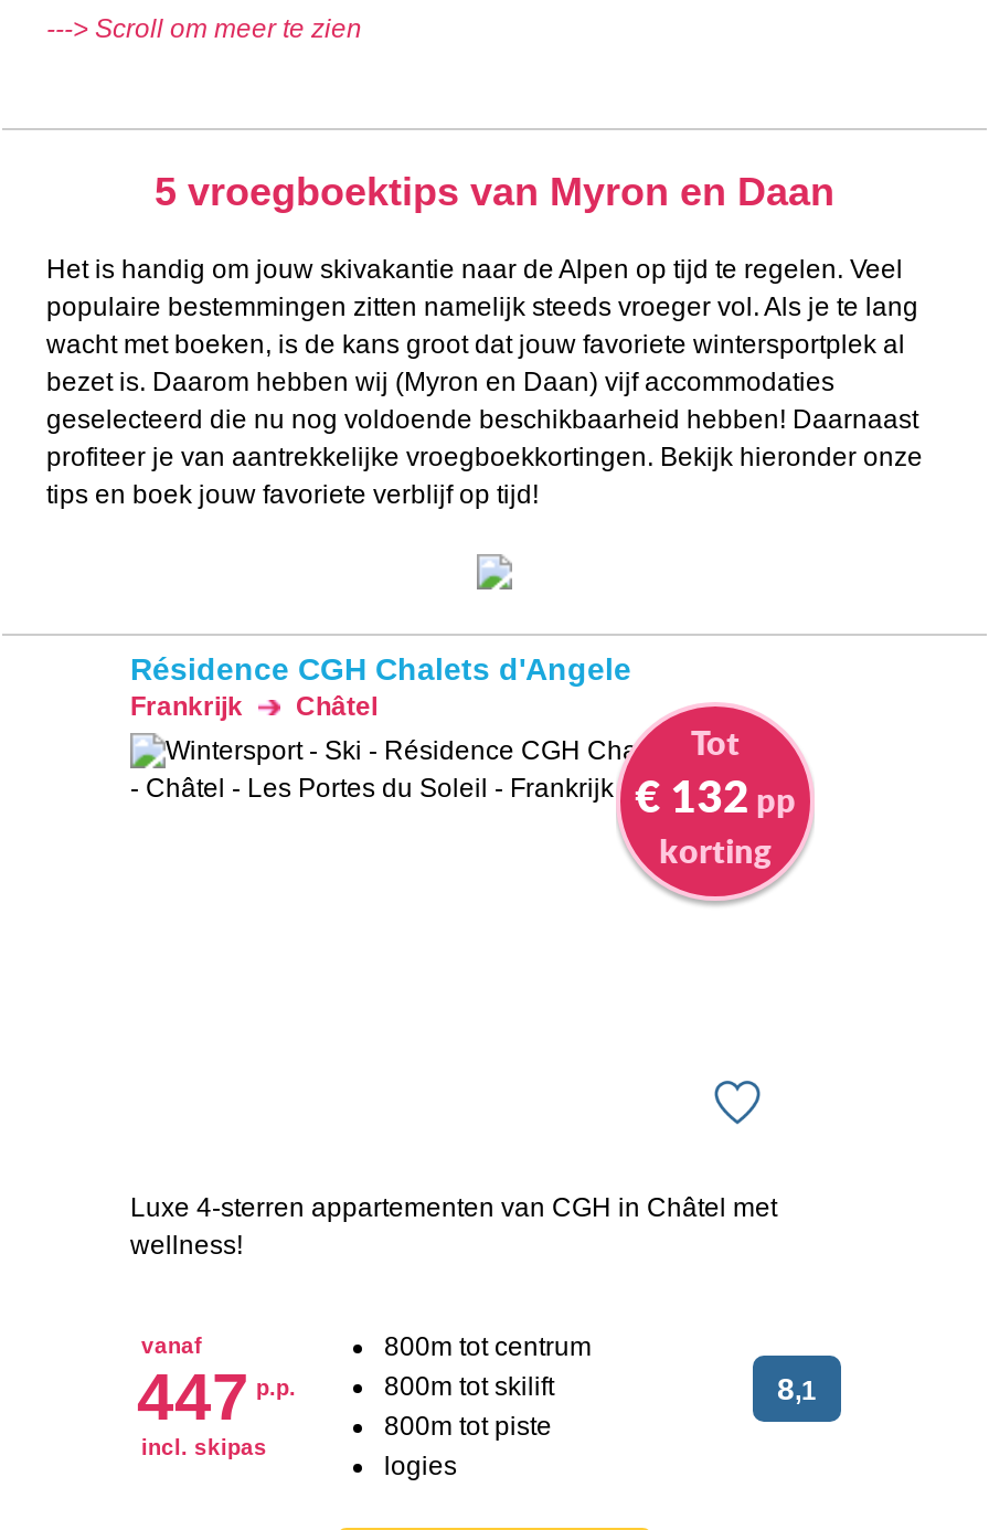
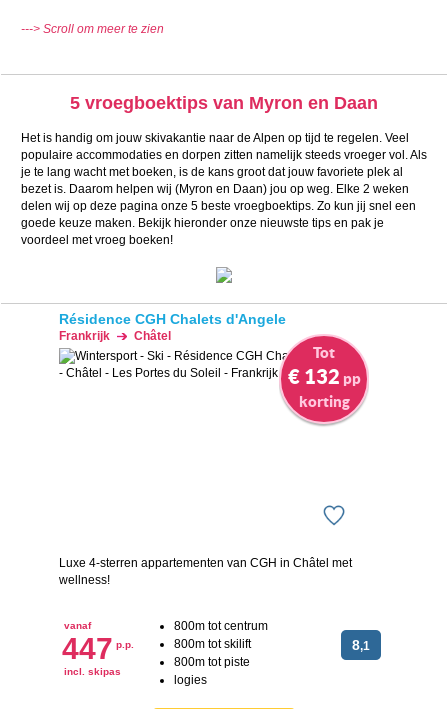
- populaire bestemmingen zitten namelijk steeds vroeger vol. Als je te lang
- wacht met boeken, is de kans groot dat jouw favoriete wintersportplek al
- bezet is. Daarom hebben wij (Myron en Daan) vijf accommodaties
- geselecteerd die nu nog voldoende beschikbaarheid hebben! Daarnaast
- profiteer je van aantrekkelijke vroegboekkortingen. Bekijk hieronder onze
- tips en boek jouw favoriete verblijf op tijd!
+ populaire accommodaties en dorpen zitten namelijk steeds vroeger vol. Als
+ je te lang wacht met boeken, is de kans groot dat jouw favoriete plek al
+ bezet is. Daarom helpen wij (Myron en Daan) jou op weg. Elke 2 weken
+ delen wij op deze pagina onze 5 beste vroegboektips. Zo kun jij snel een
+ goede keuze maken. Bekijk hieronder onze nieuwste tips en pak je
+ voordeel met vroeg boeken!
